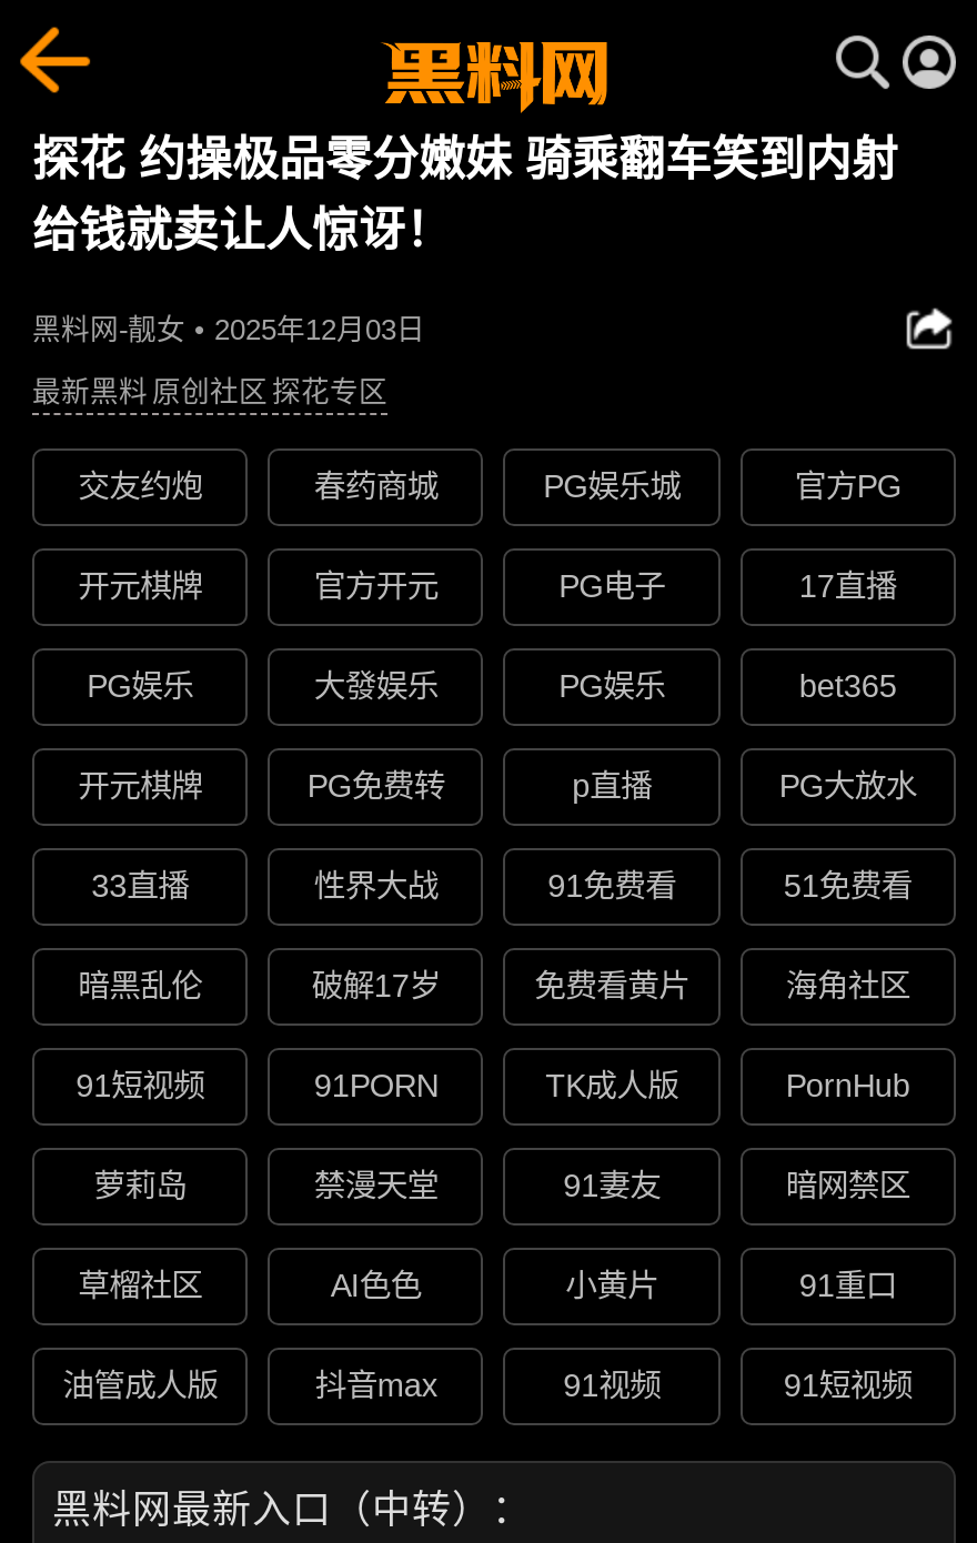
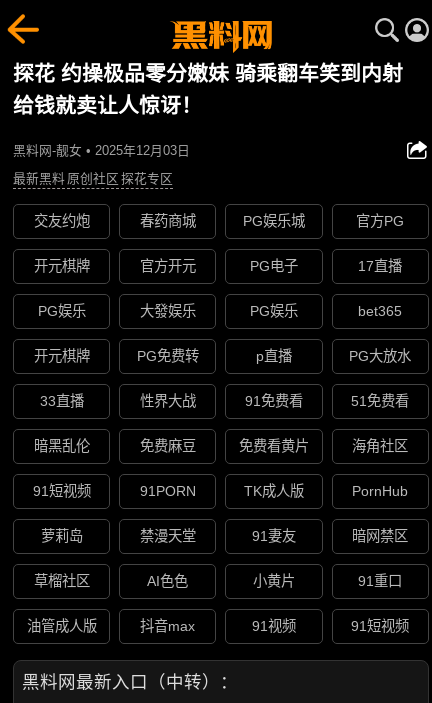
- 破解17岁
+ 免费麻豆
